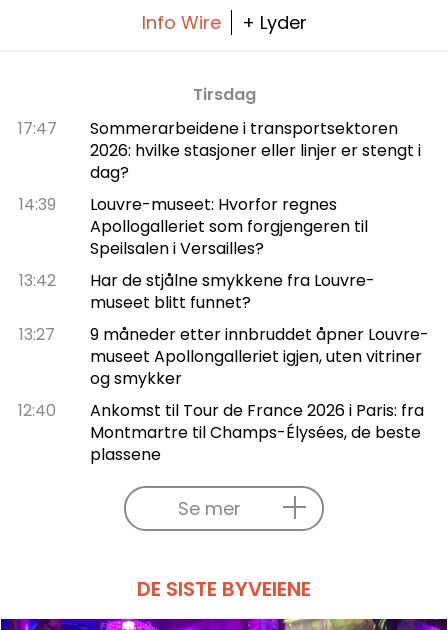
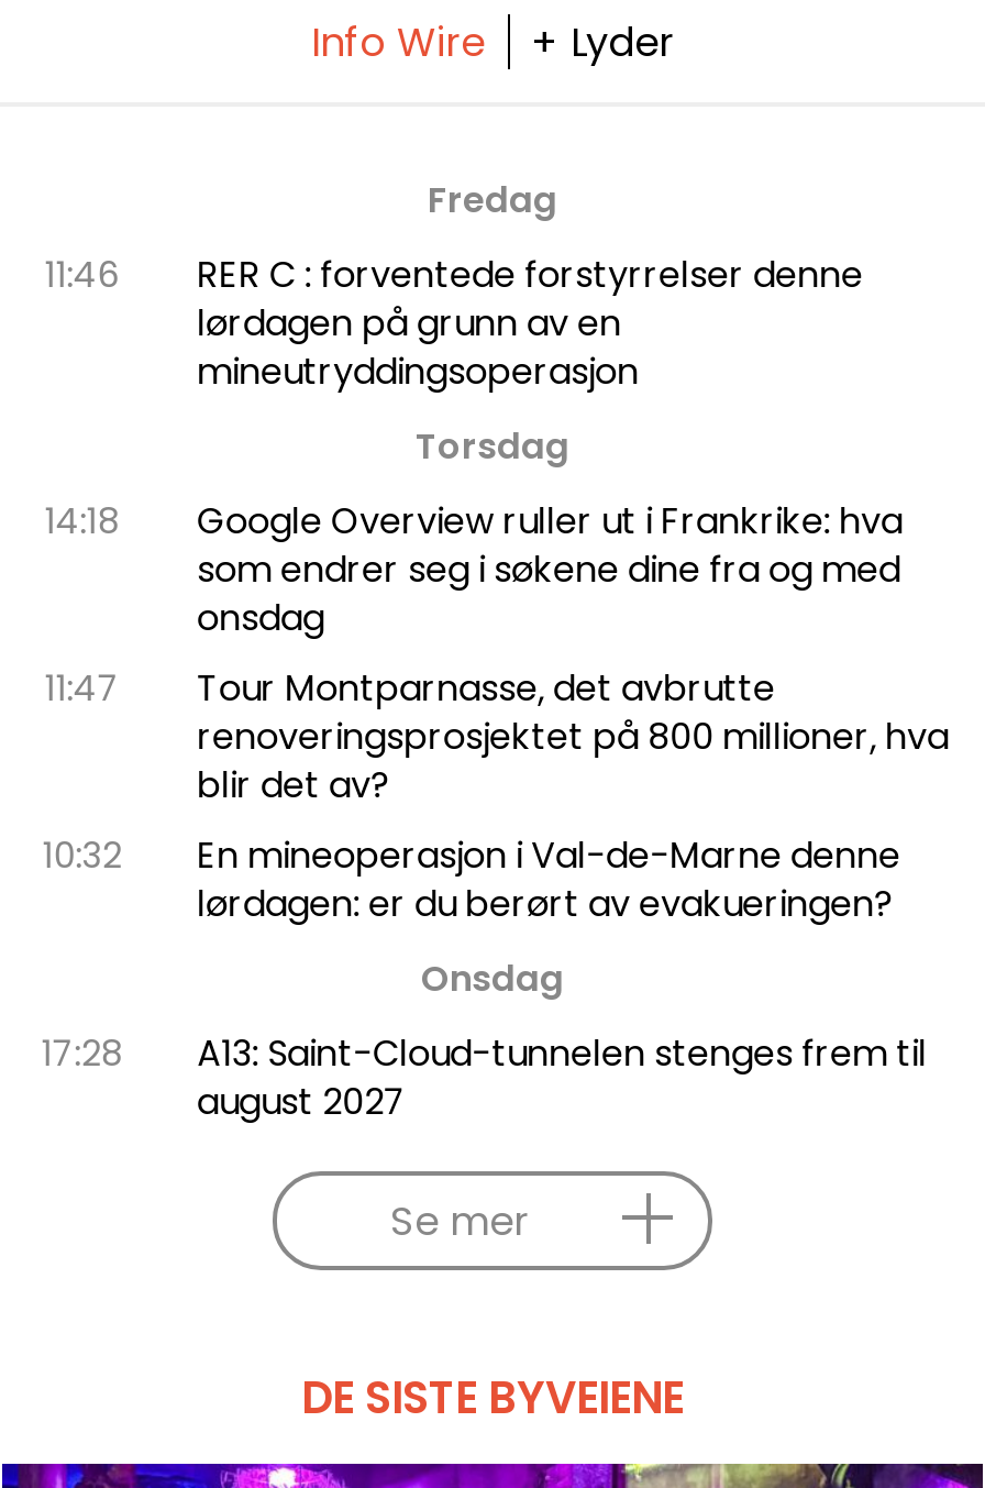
- Tirsdag
- 17:47
- Sommerarbeidene i transportsektoren
- 2026: hvilke stasjoner eller linjer er stengt i
- dag?
- 14:39
- Louvre-museet: Hvorfor regnes
- Apollogalleriet som forgjengeren til
- Speilsalen i Versailles?
- 13:42
- Har de stjålne smykkene fra Louvre-
- museet blitt funnet?
- 13:27
- 9 måneder etter innbruddet åpner Louvre-
- museet Apollongalleriet igjen, uten vitriner
- og smykker
- 12:40
- Ankomst til Tour de France 2026 i Paris: fra
- Montmartre til Champs-Élysées, de beste
- plassene
+ Fredag
+ 11:46
+ RER C : forventede forstyrrelser denne
+ lørdagen på grunn av en
+ mineutryddingsoperasjon
+ Torsdag
+ 14:18
+ Google Overview ruller ut i Frankrike: hva
+ som endrer seg i søkene dine fra og med
+ onsdag
+ 11:47
+ Tour Montparnasse, det avbrutte
+ renoveringsprosjektet på 800 millioner, hva
+ blir det av?
+ 10:32
+ En mineoperasjon i Val-de-Marne denne
+ lørdagen: er du berørt av evakueringen?
+ Onsdag
+ 17:28
+ A13: Saint-Cloud-tunnelen stenges frem til
+ august 2027
